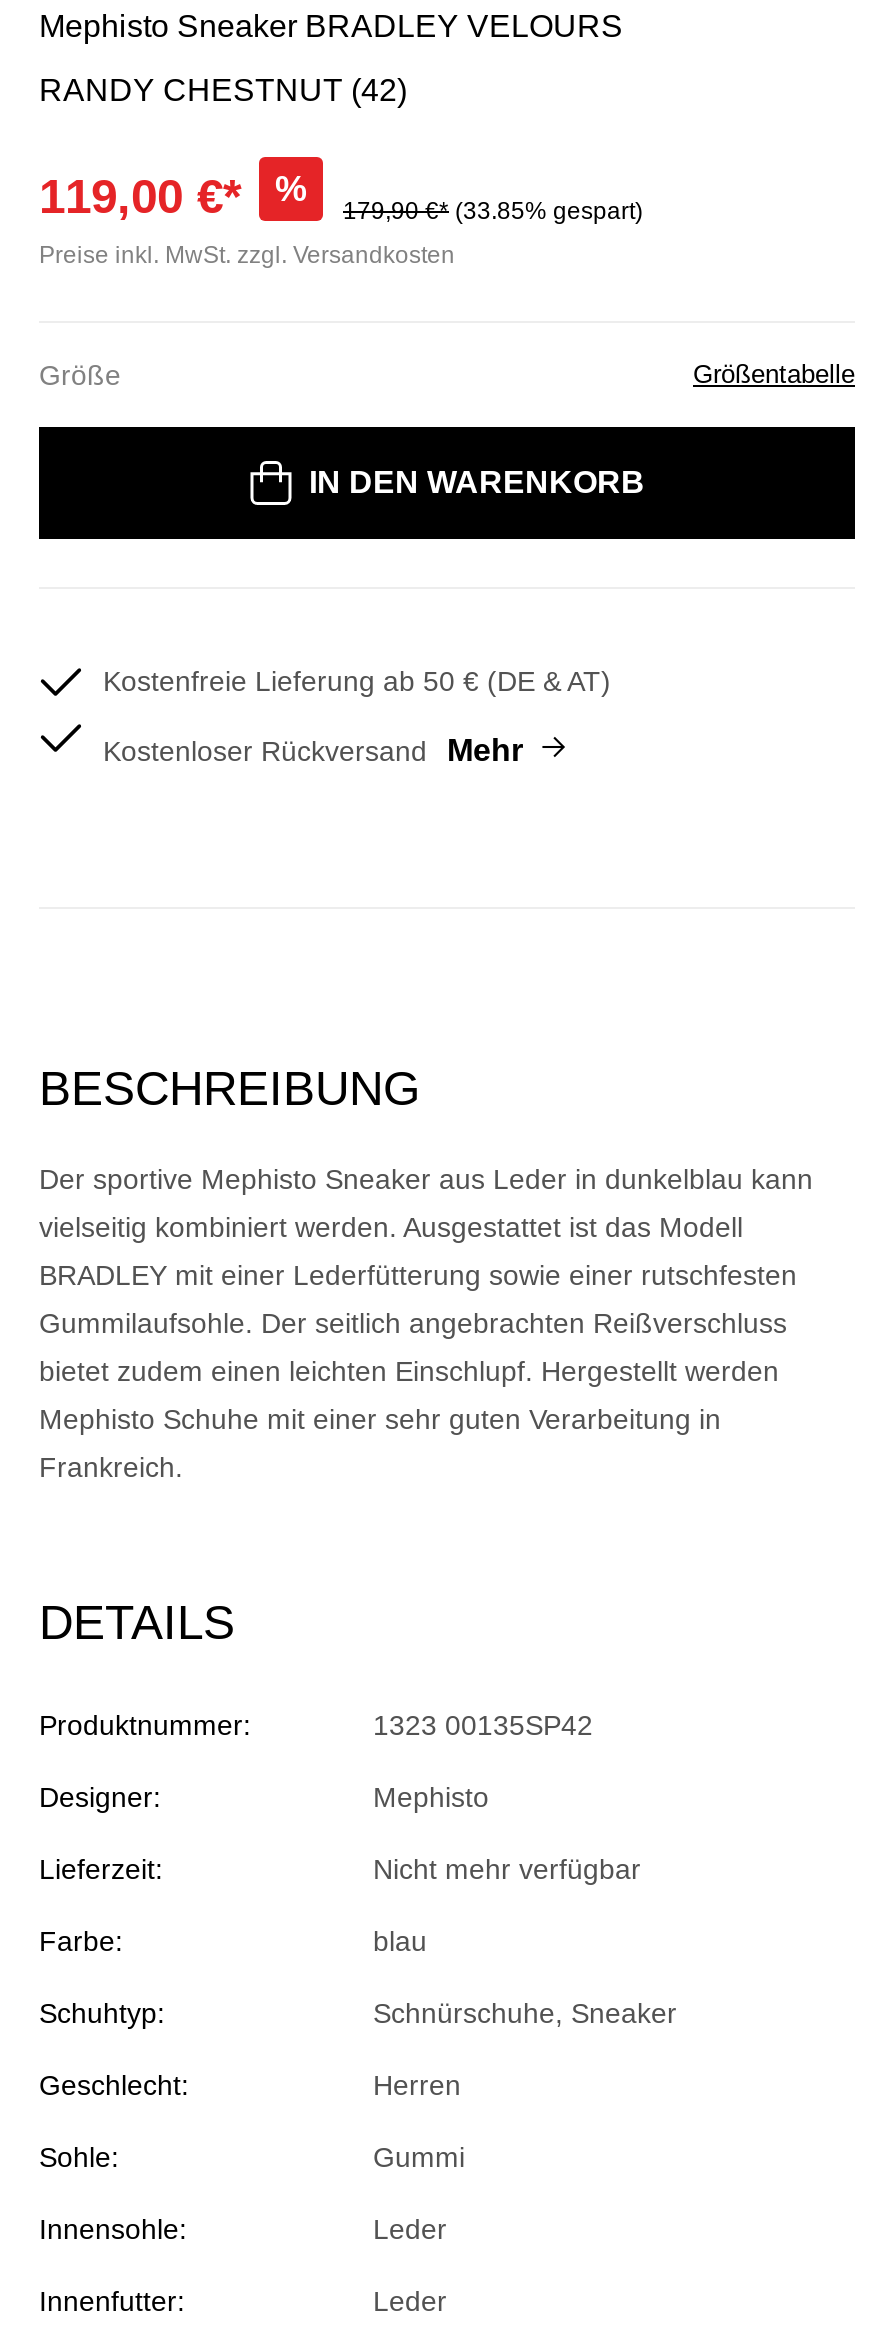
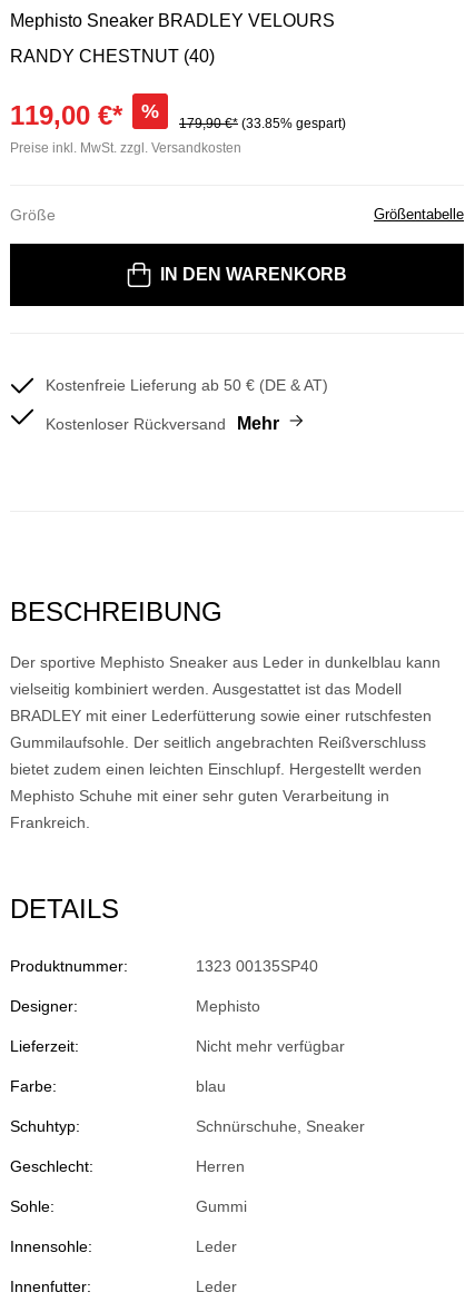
- RANDY CHESTNUT (42)
+ RANDY CHESTNUT (40)

- 1323 00135SP42
+ 1323 00135SP40
